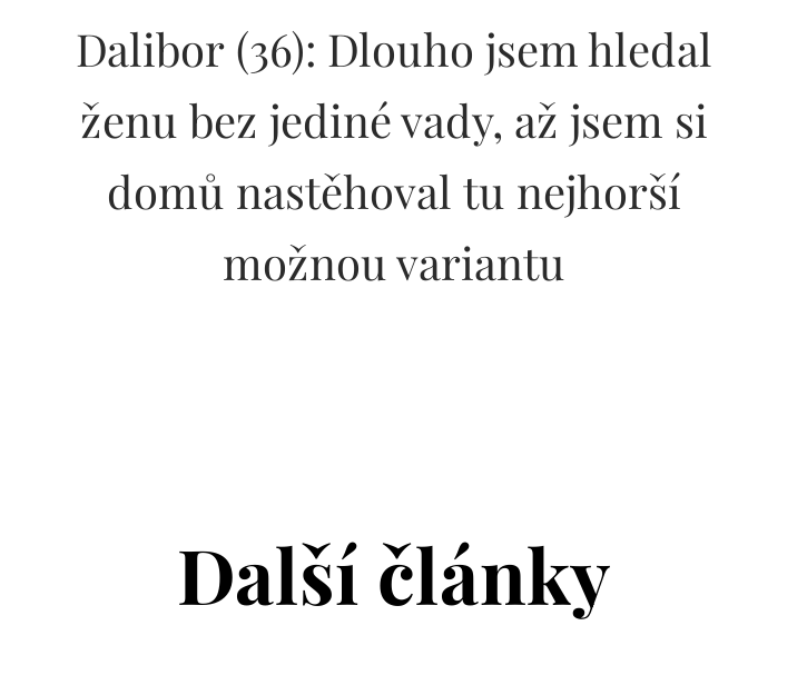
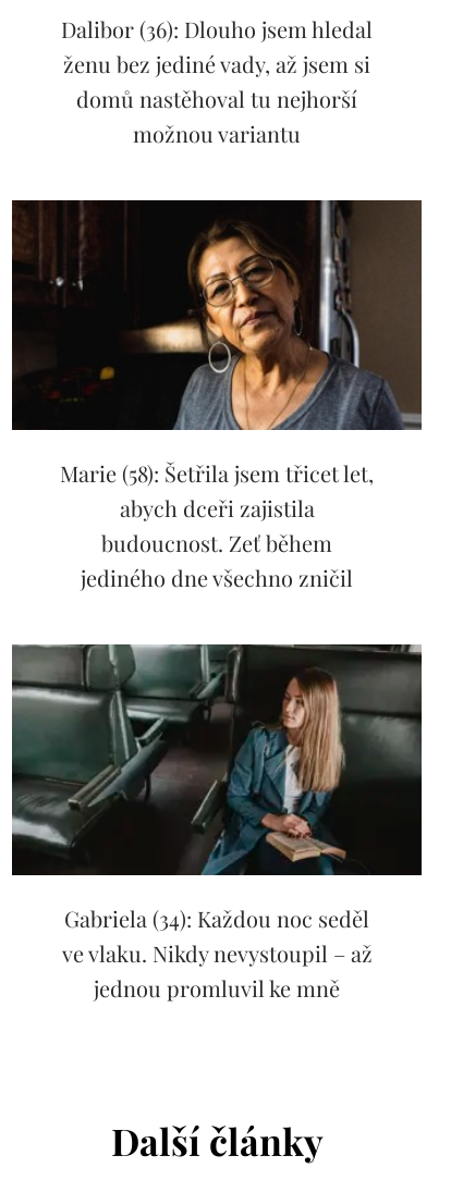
+ [image]
+ Marie (58): Šetřila jsem třicet let,
+ abych dceři zajistila
+ budoucnost. Zeť během
+ jediného dne všechno zničil

+ [image]
+ Gabriela (34): Každou noc seděl
+ ve vlaku. Nikdy nevystoupil – až
+ jednou promluvil ke mně
